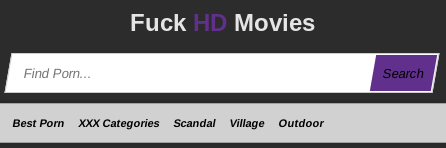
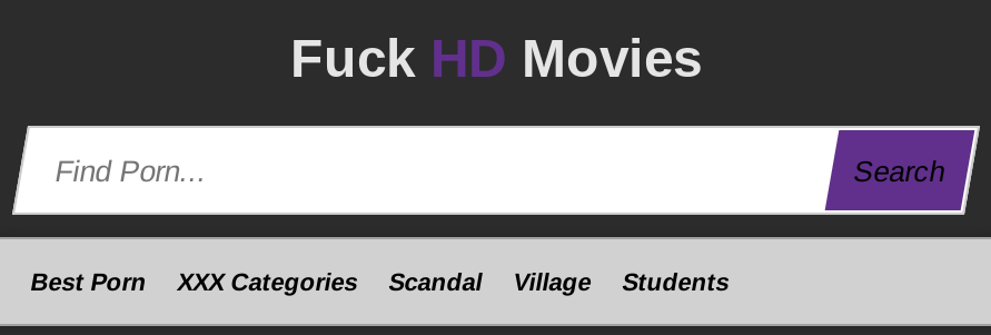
- Outdoor
+ Students
